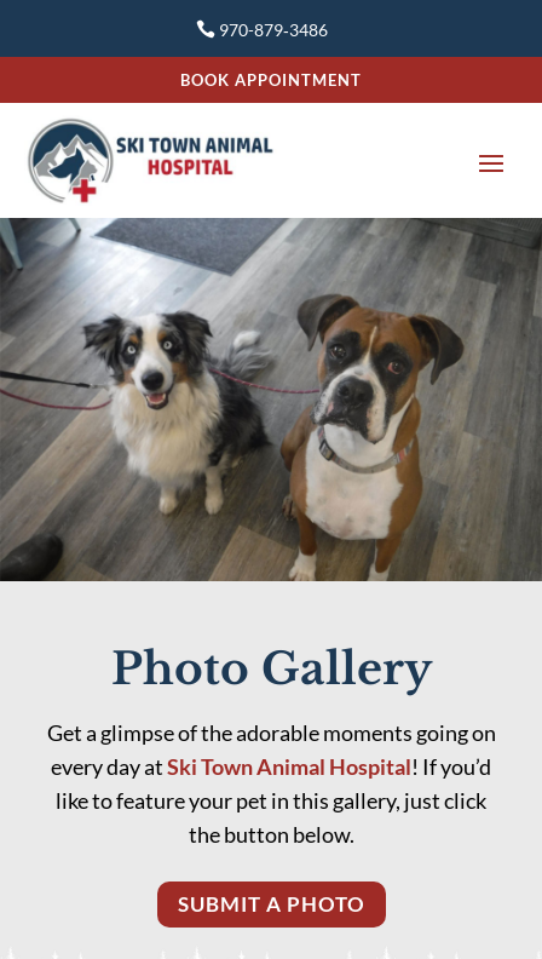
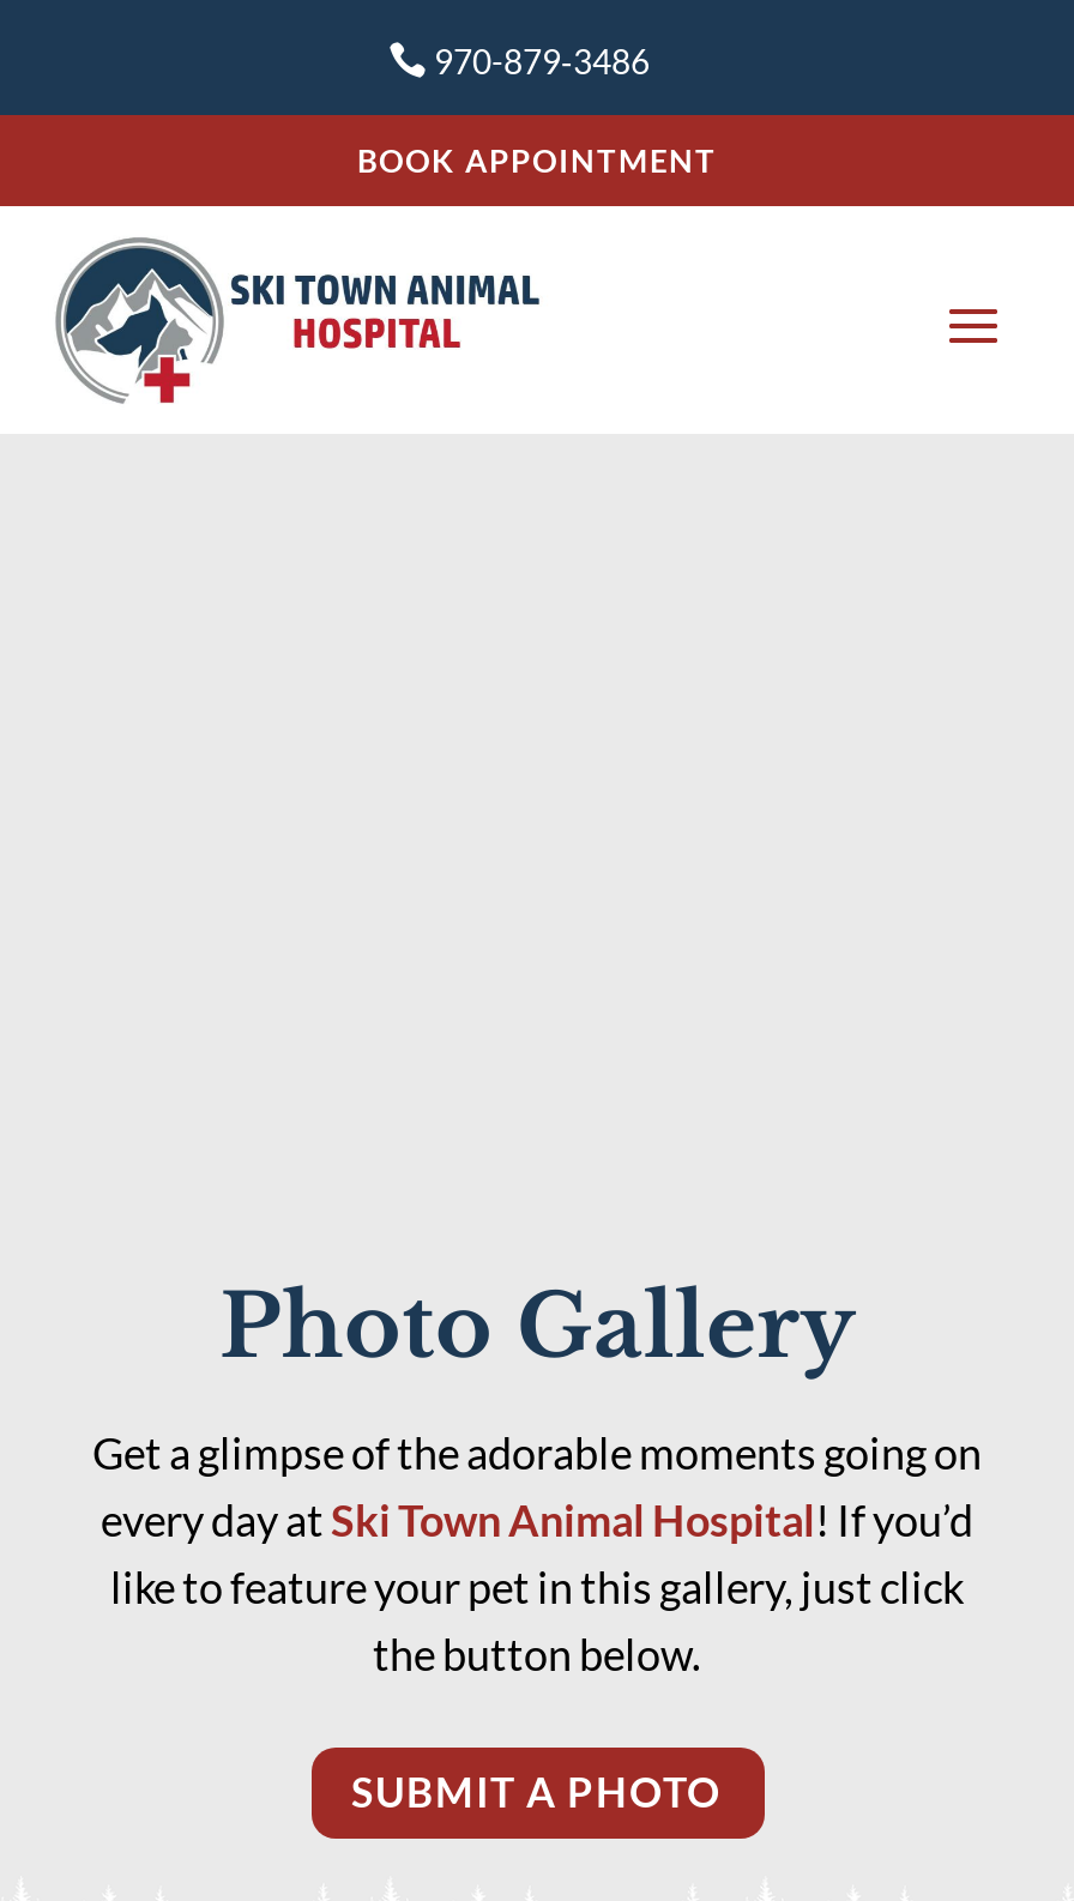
- [image]
